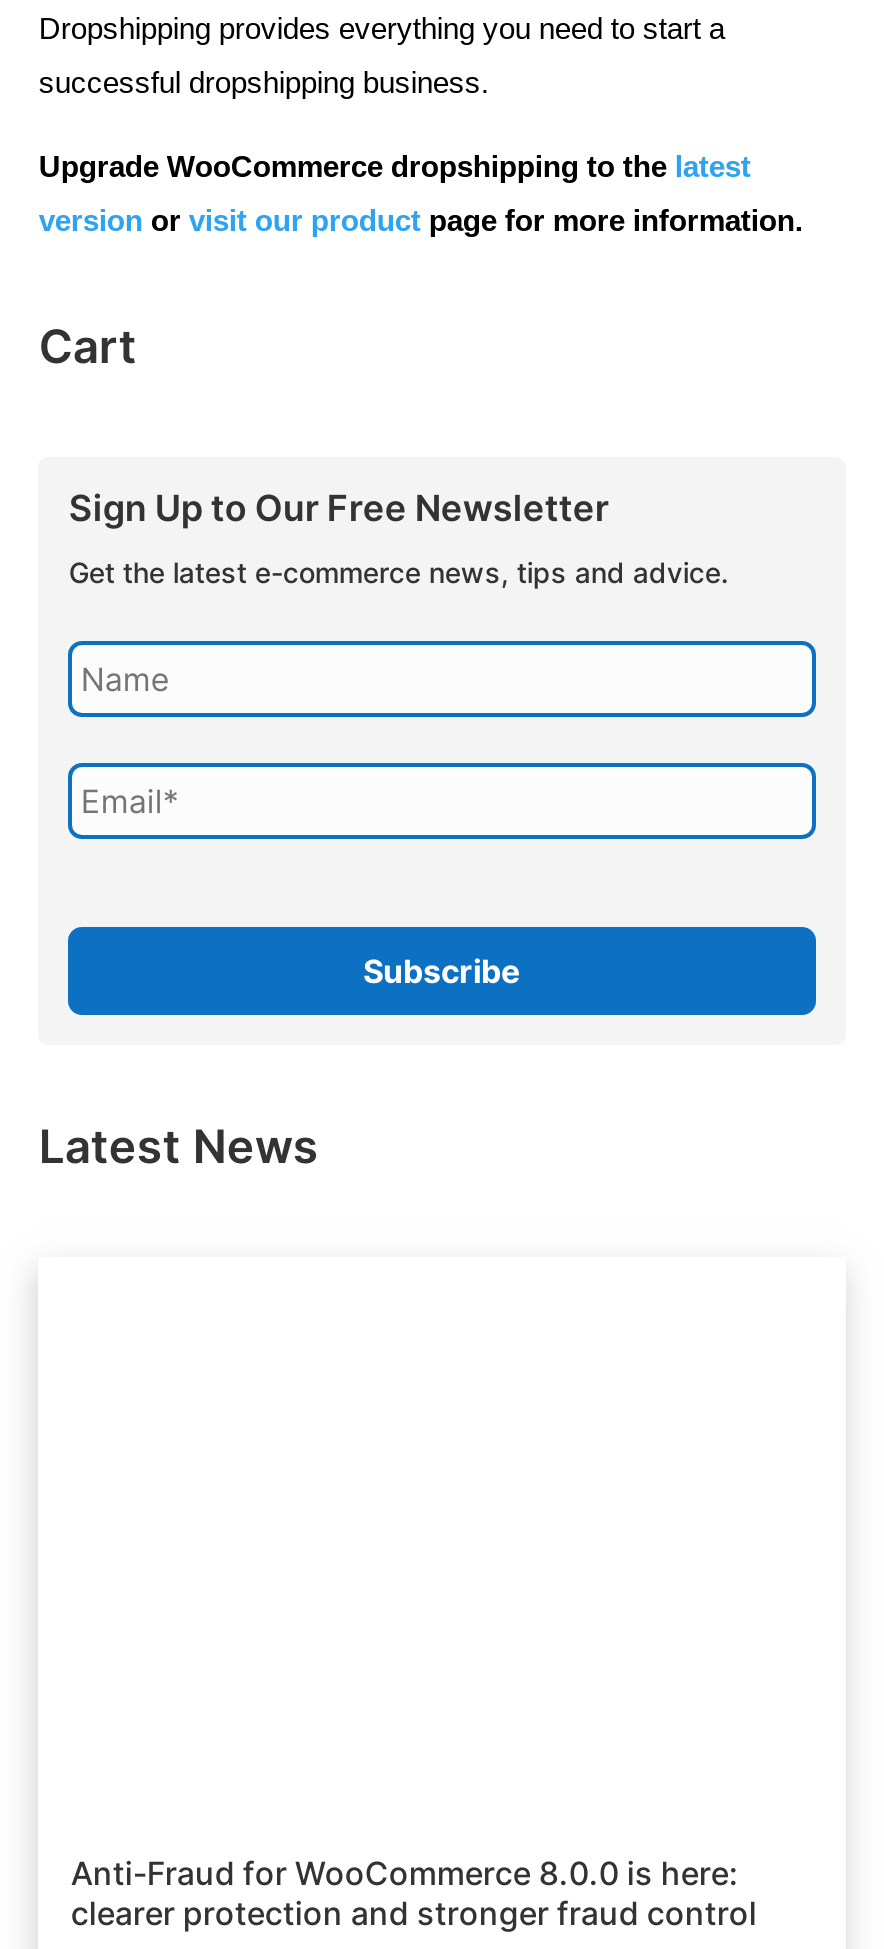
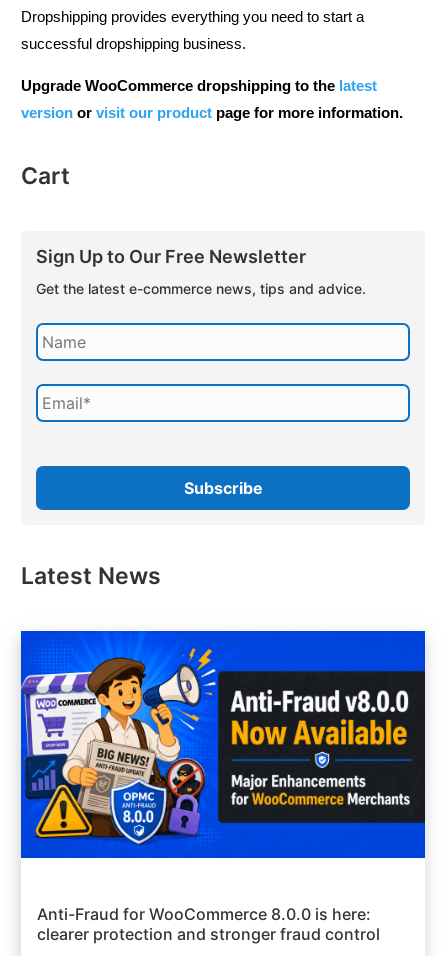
+ [image]
